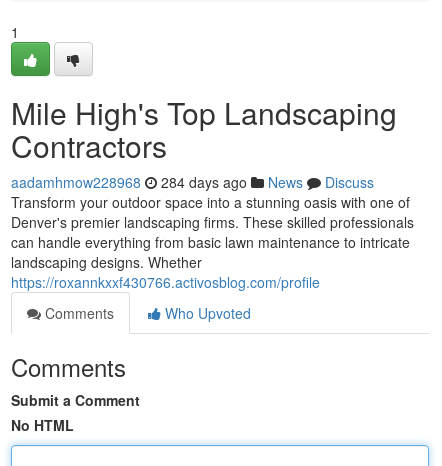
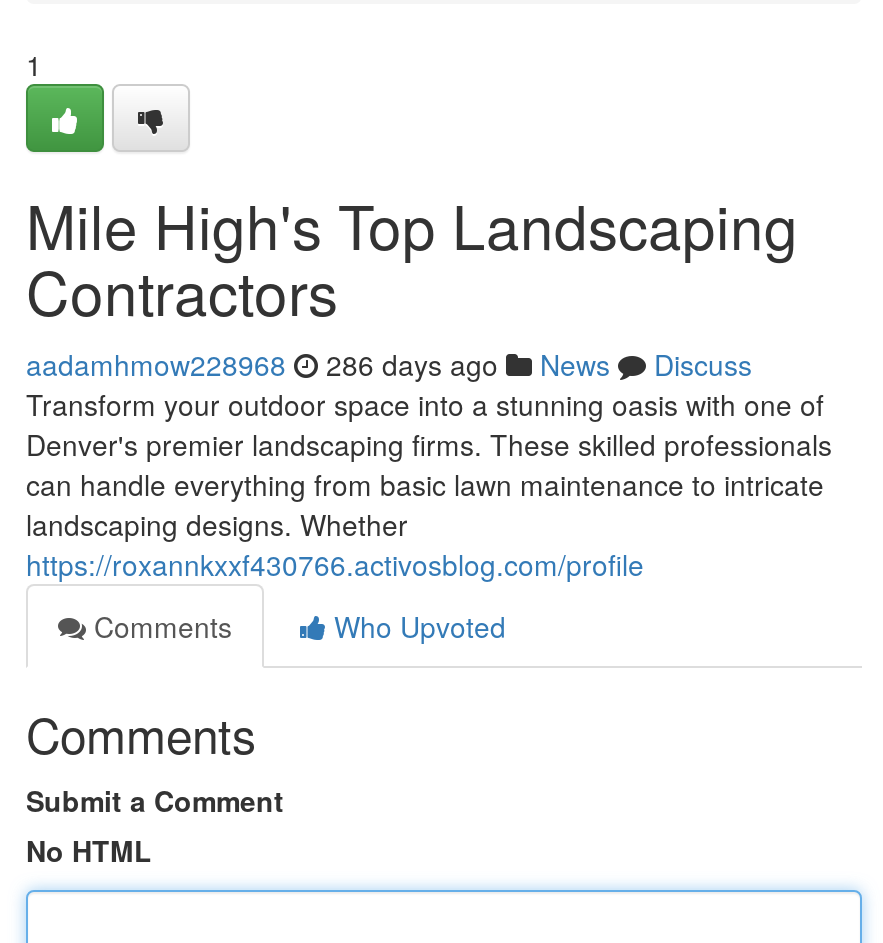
- aadamhmow228968 284 days ago News Discuss
+ aadamhmow228968 286 days ago News Discuss
